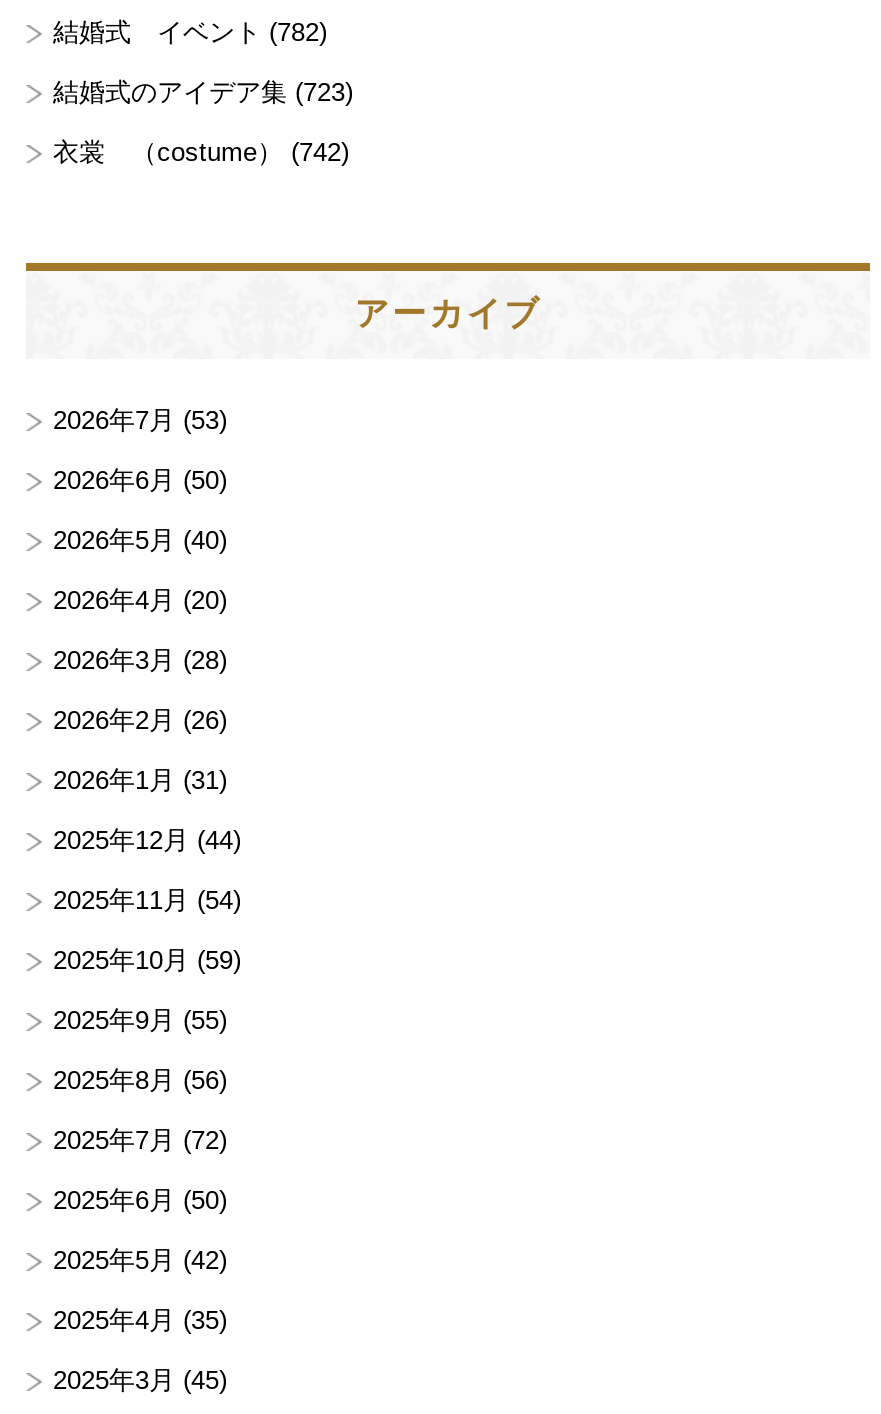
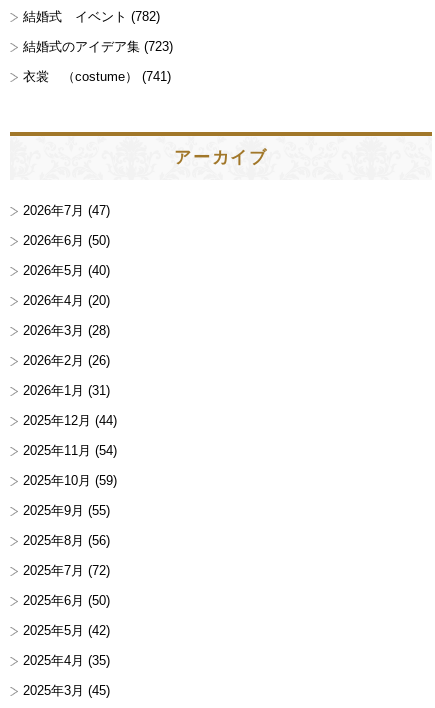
- 衣裳 （costume）(742)
+ 衣裳 （costume）(741)

- 2026年7月(53)
+ 2026年7月(47)
